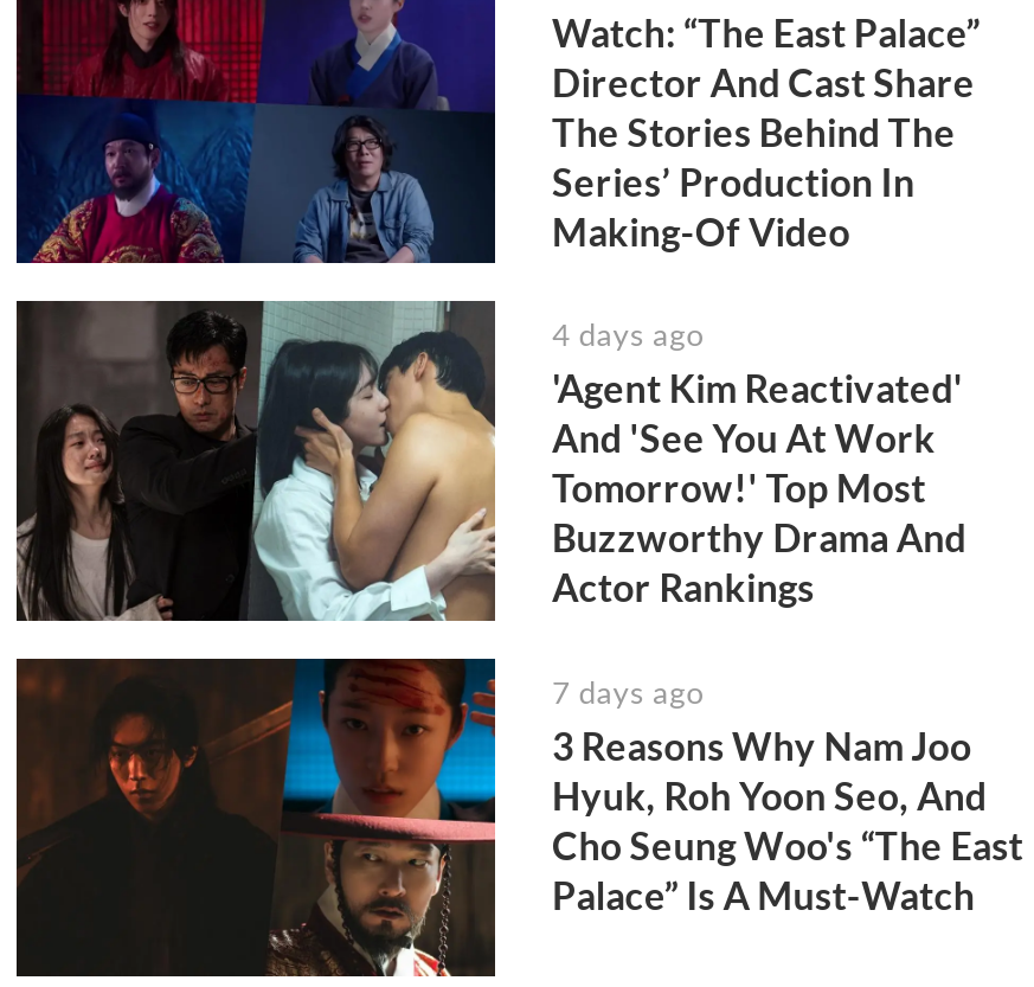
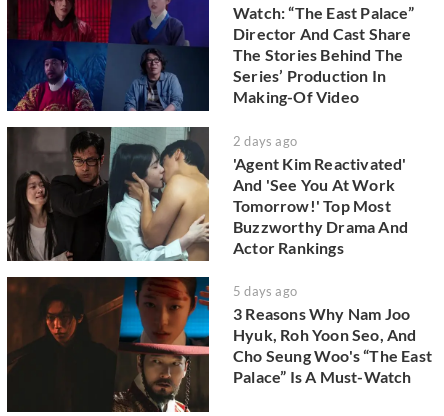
- 4 days ago
+ 2 days ago

- 7 days ago
+ 5 days ago
